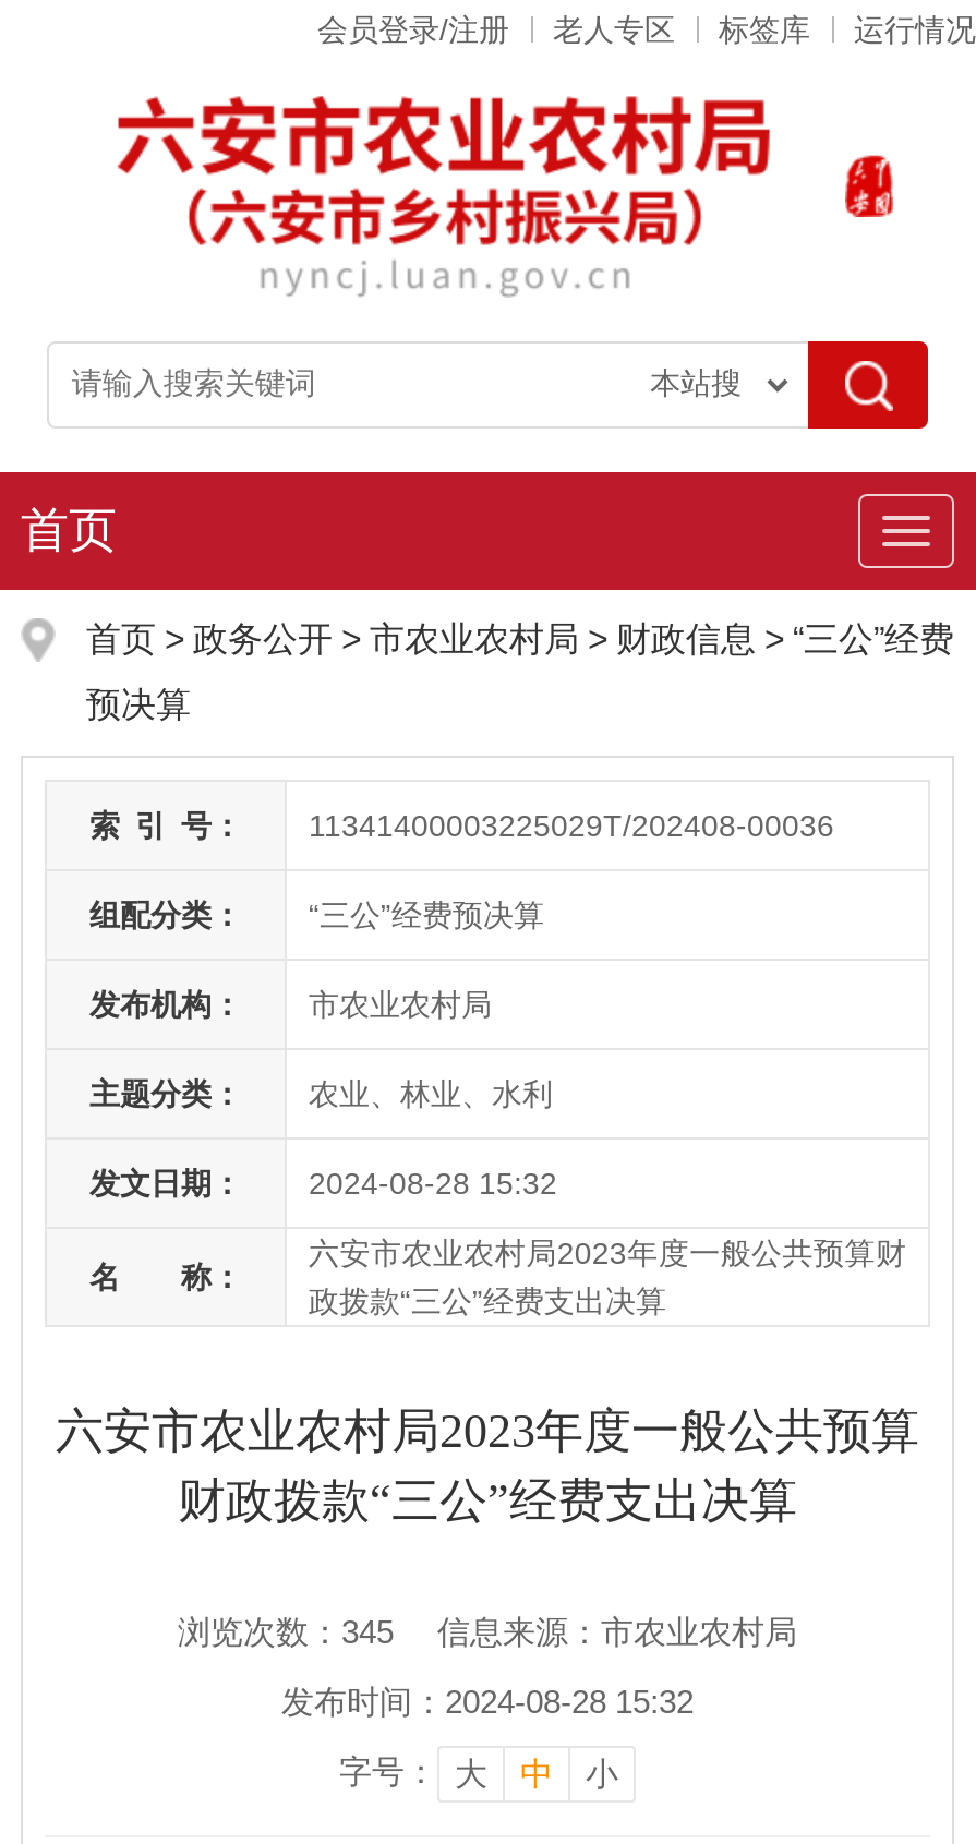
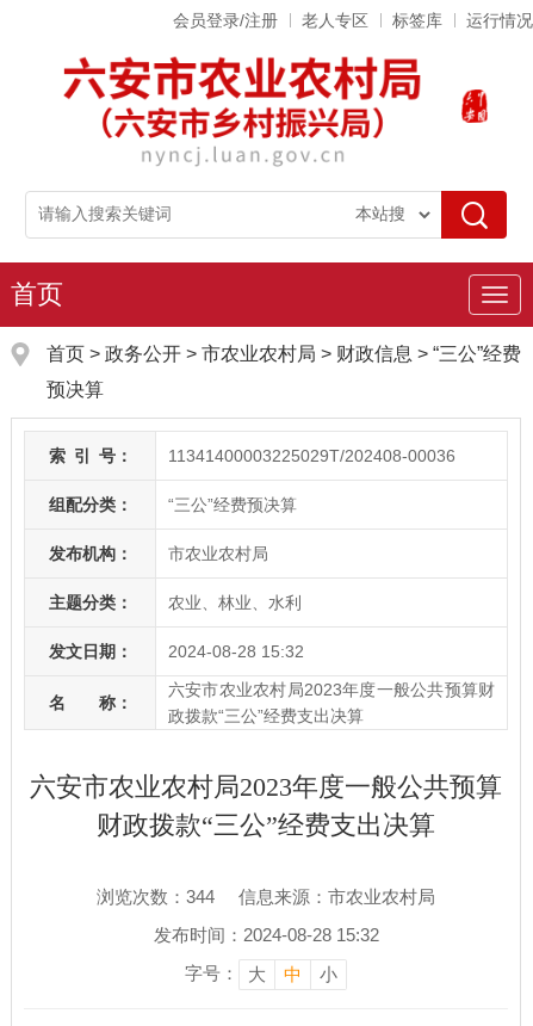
- 浏览次数：345 信息来源：市农业农村局
+ 浏览次数：344 信息来源：市农业农村局
